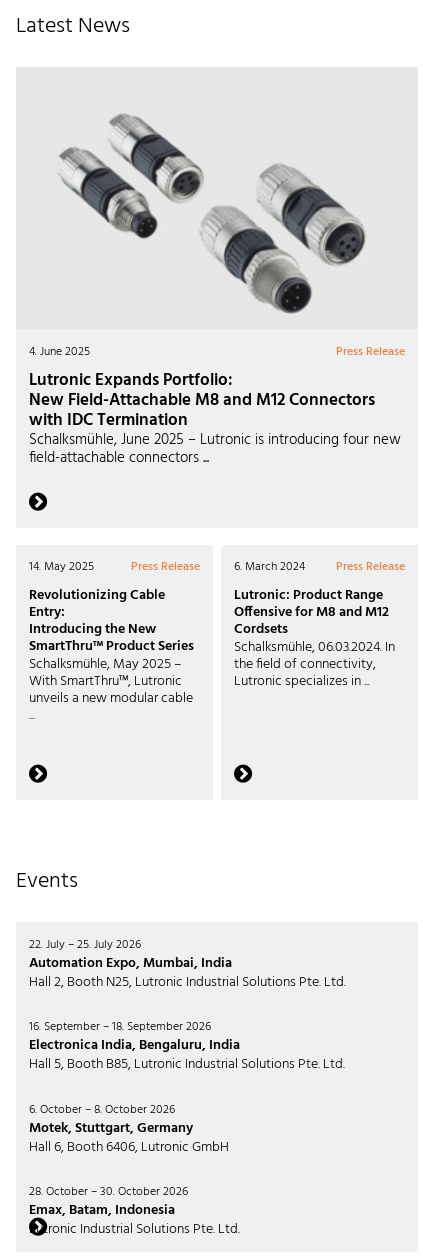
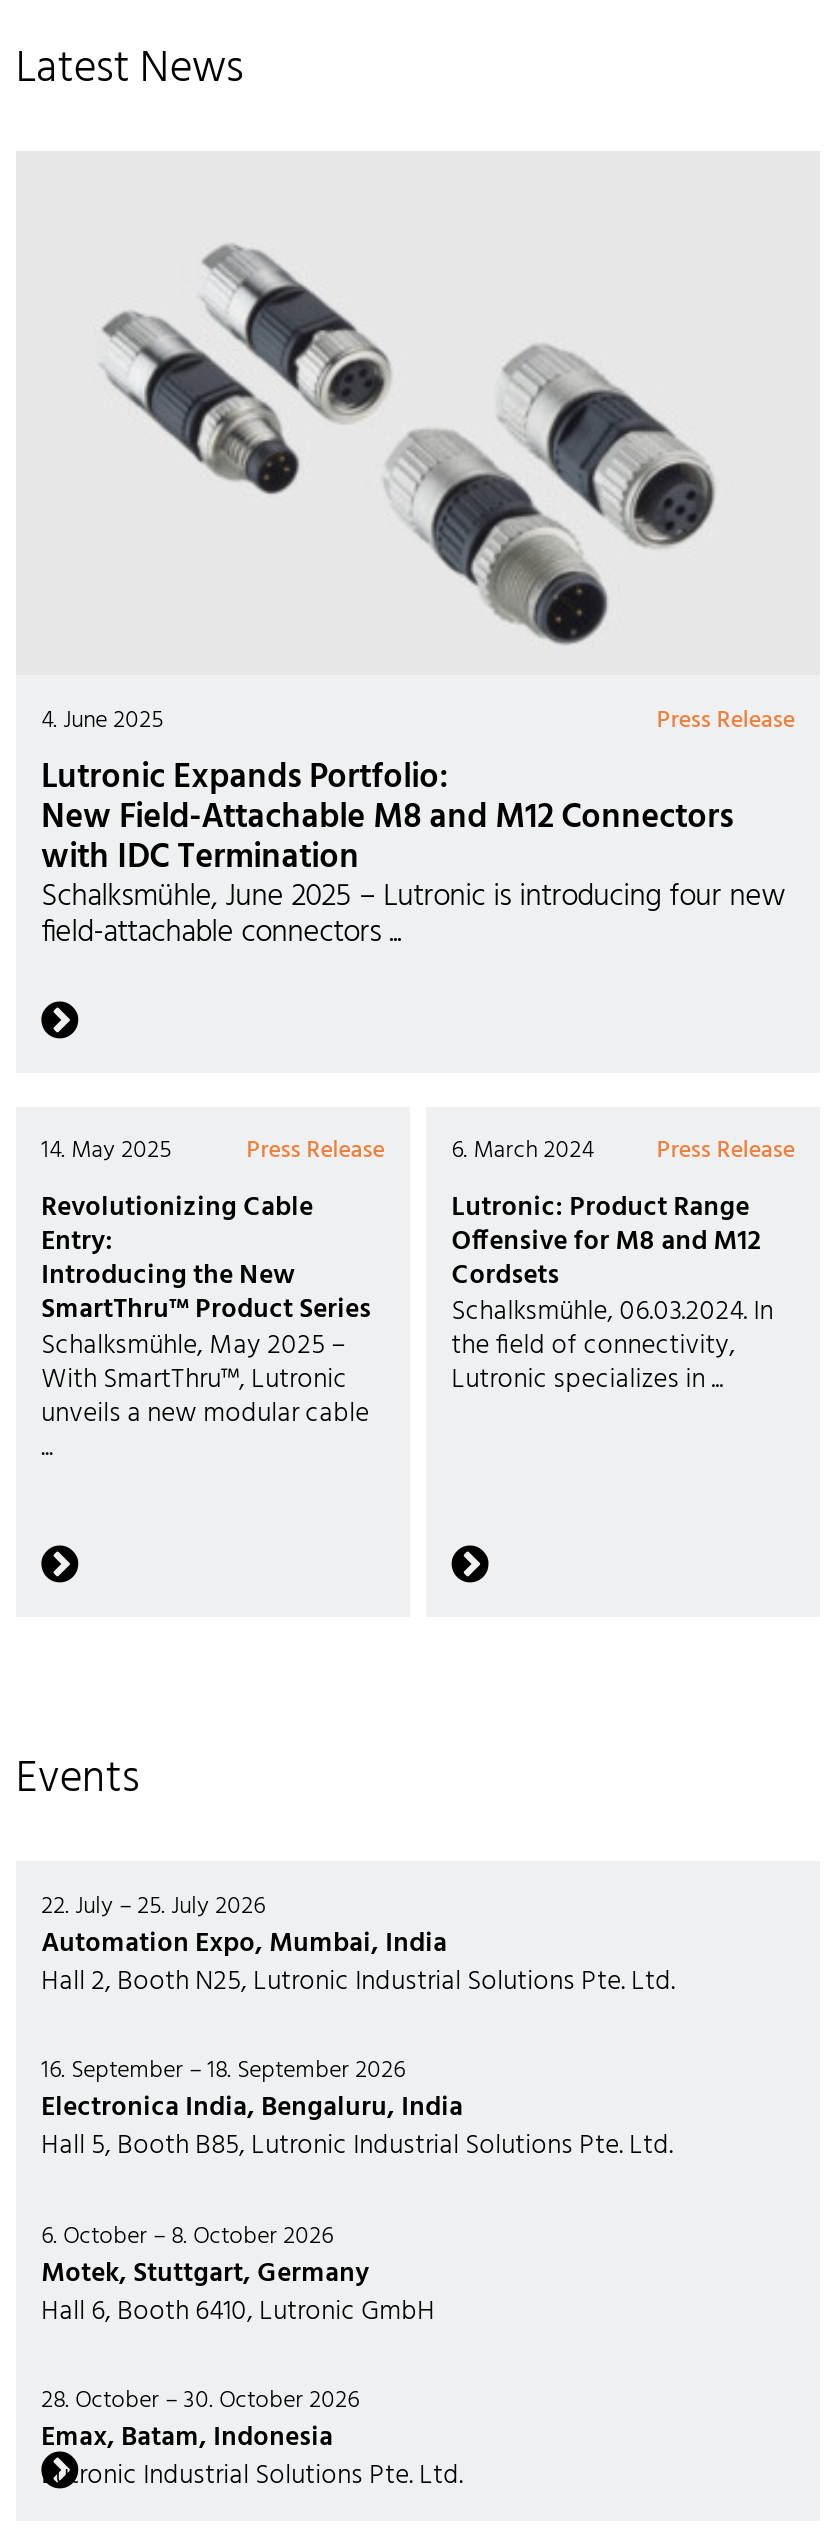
- Hall 6, Booth 6406, Lutronic GmbH
+ Hall 6, Booth 6410, Lutronic GmbH
